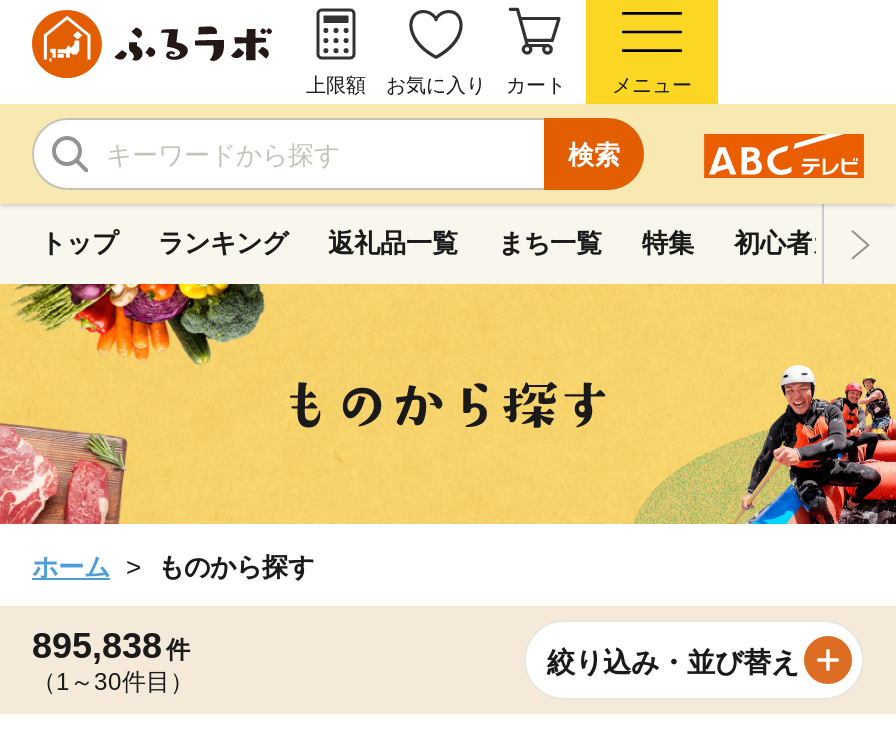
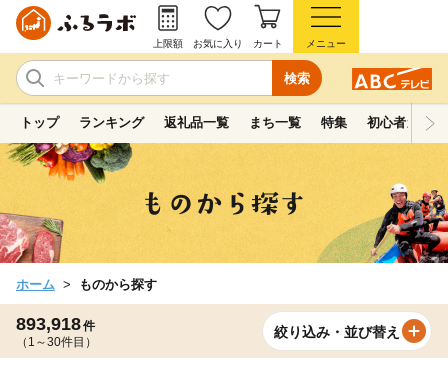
- 895,838 件
+ 893,918 件
